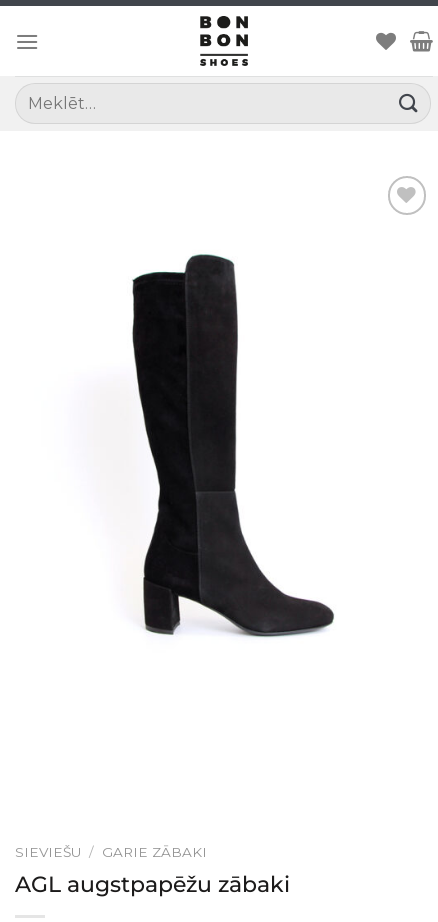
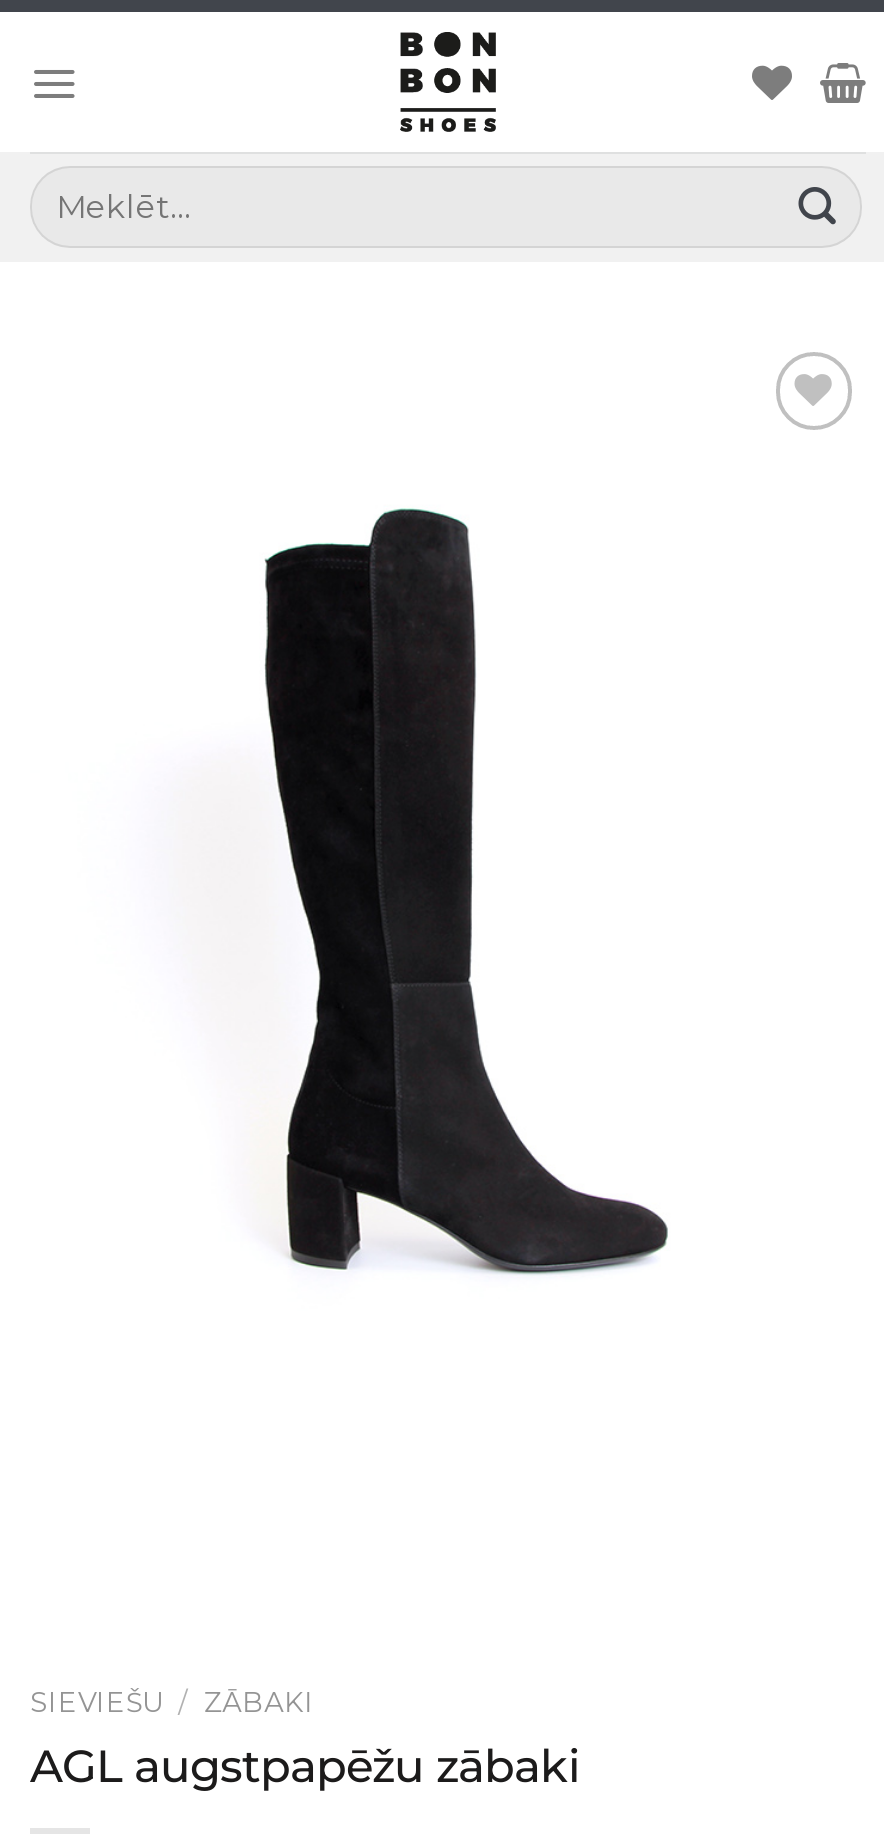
- SIEVIEŠU / GARIE ZĀBAKI
+ SIEVIEŠU / ZĀBAKI
